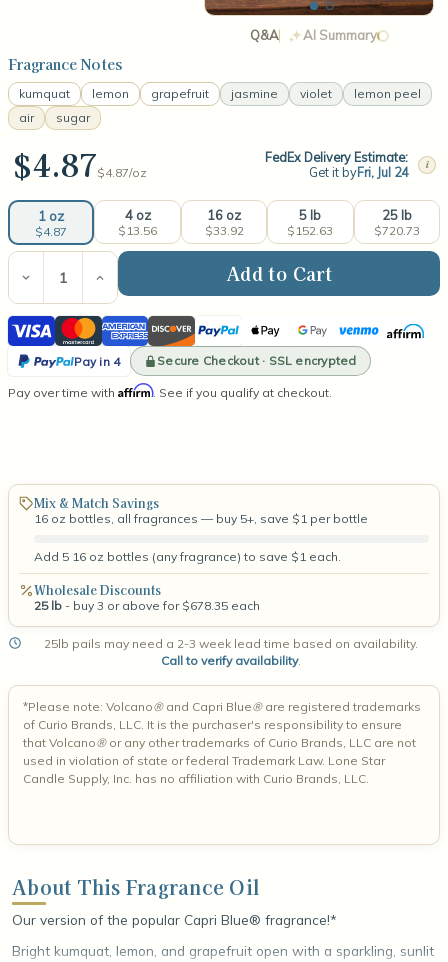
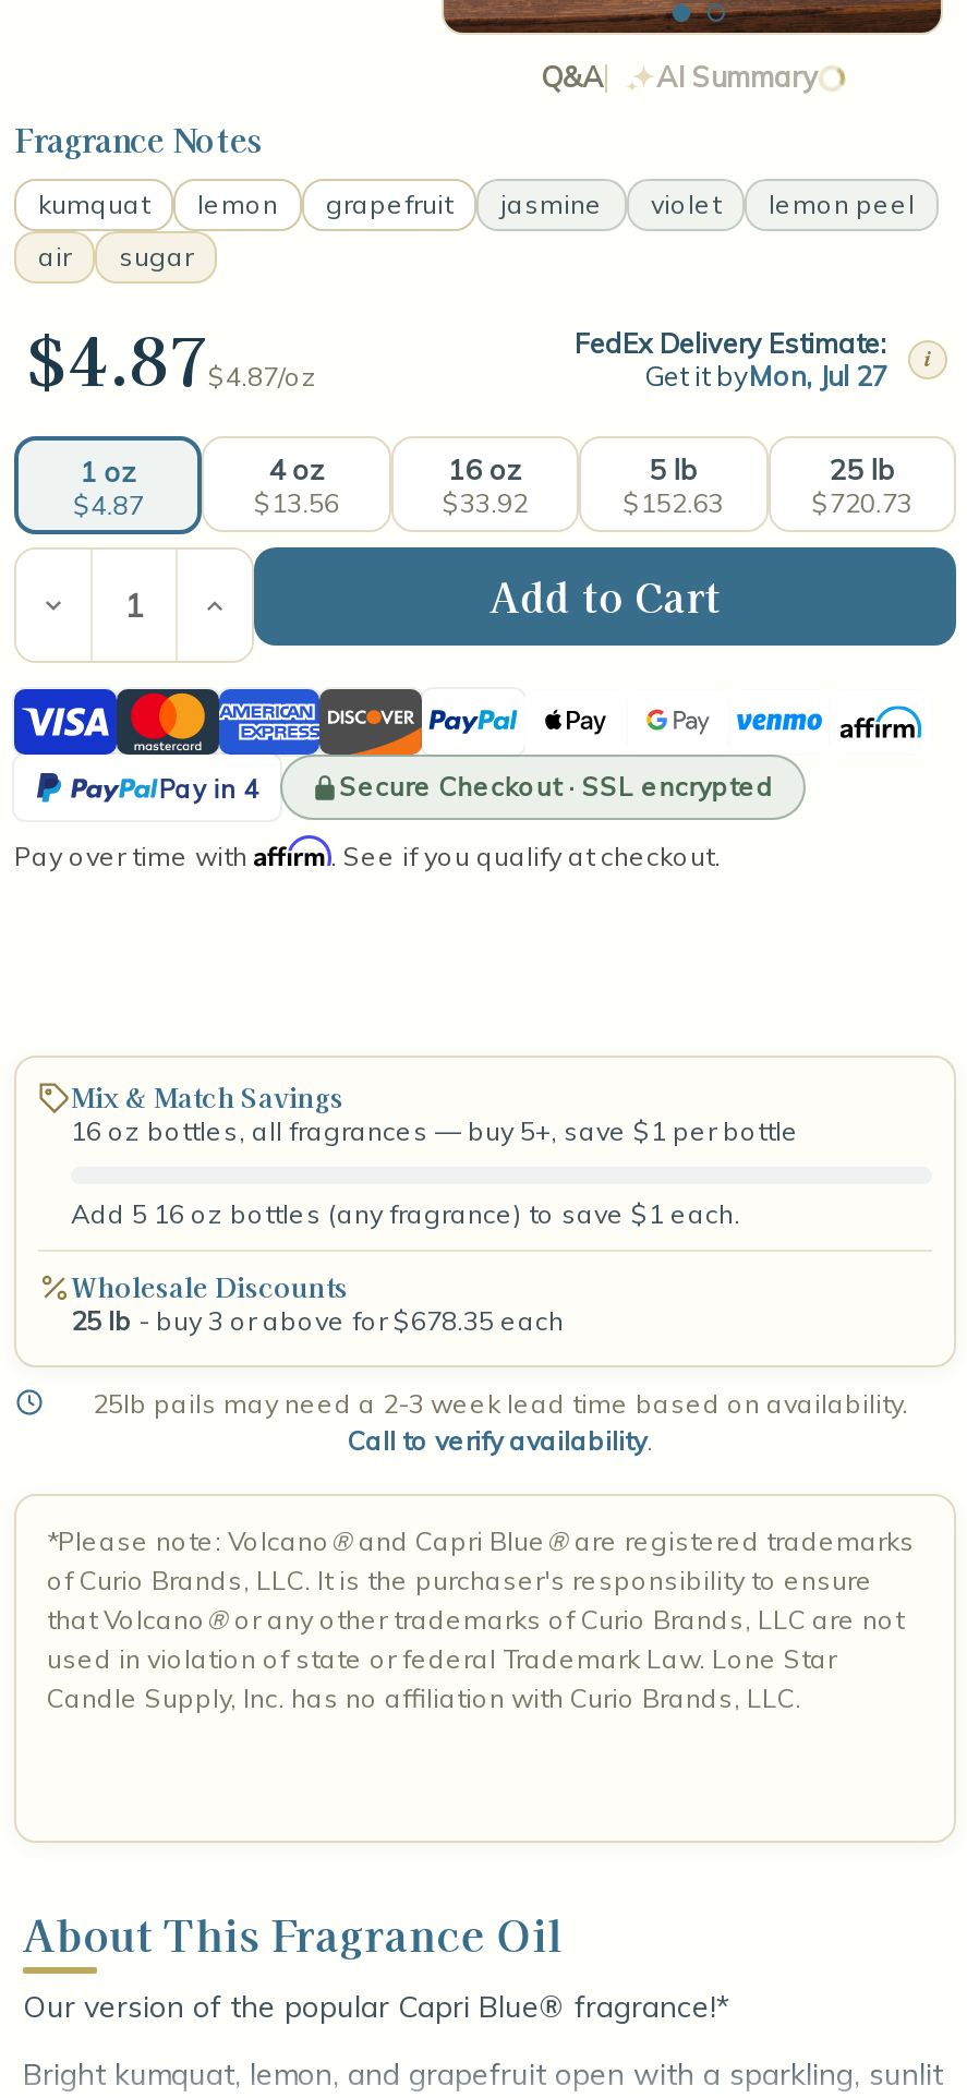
- Get it byFri, Jul 24
+ Get it byMon, Jul 27
